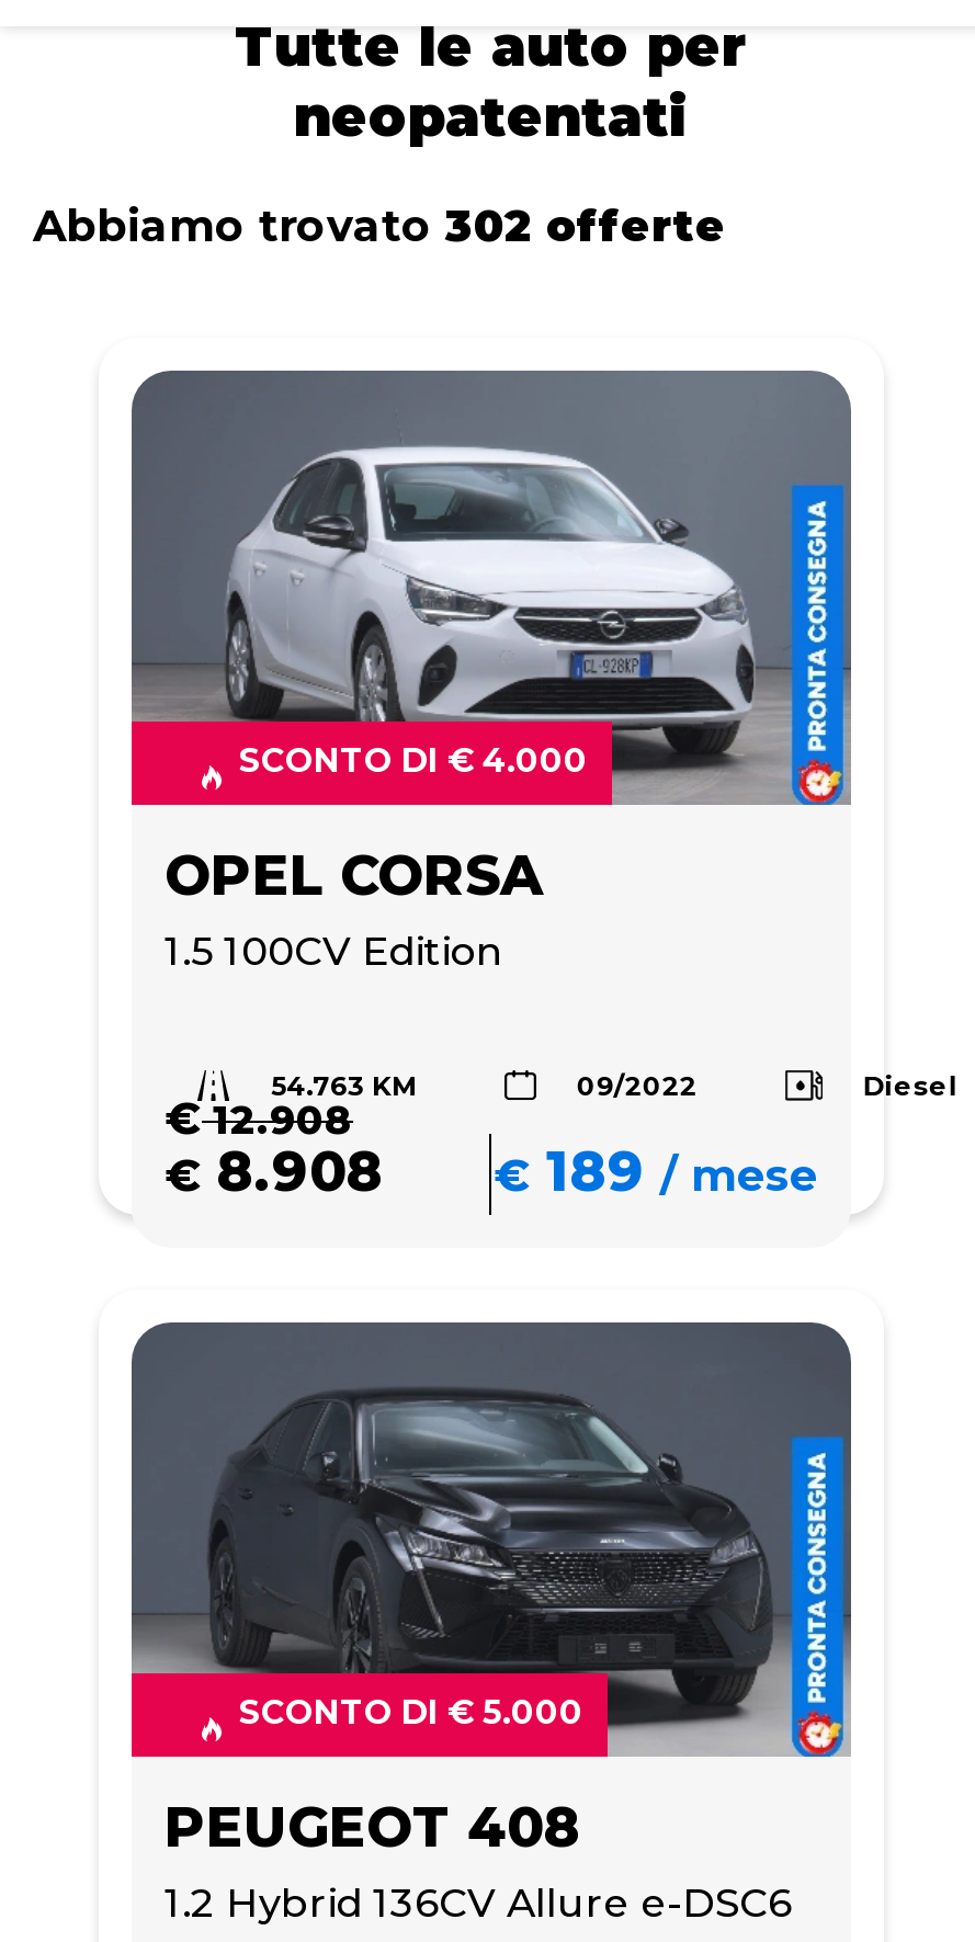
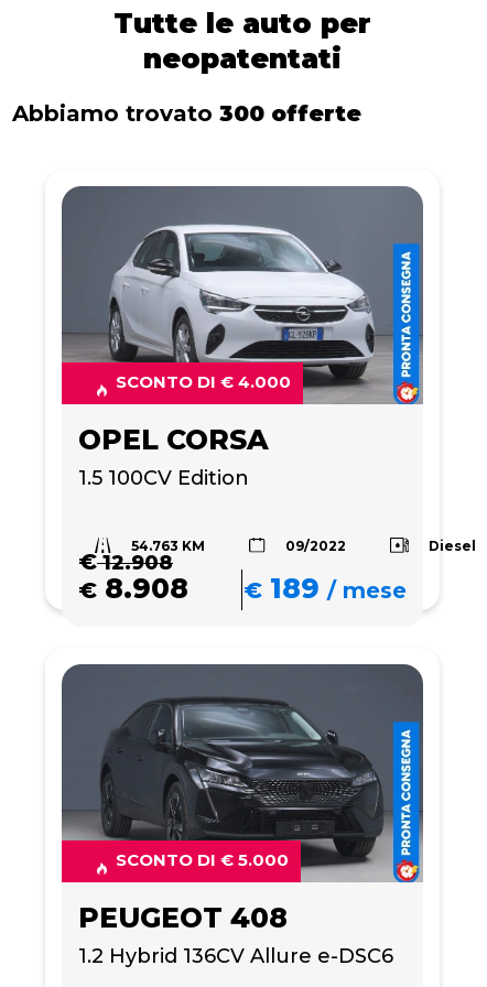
- Abbiamo trovato 302 offerte
+ Abbiamo trovato 300 offerte
